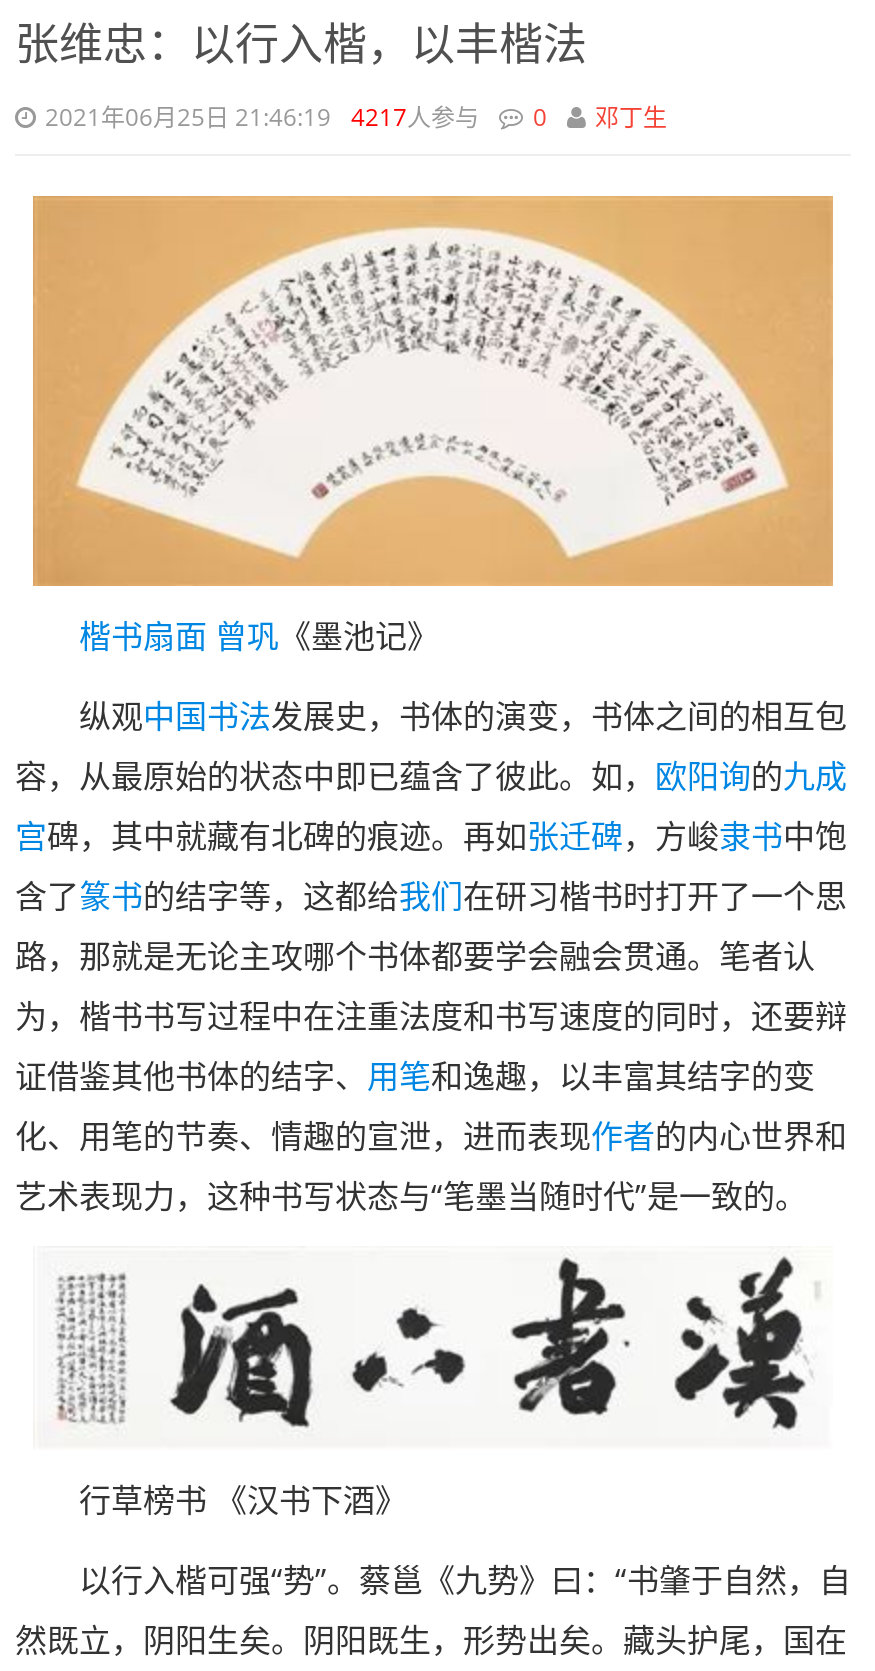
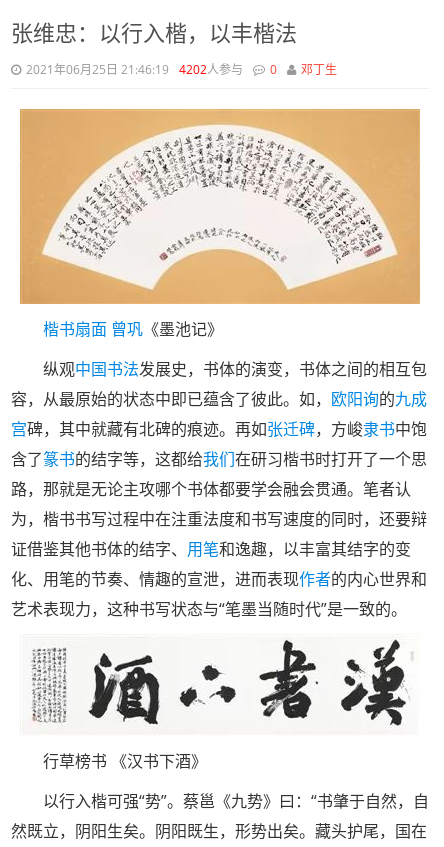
- 2021年06月25日 21:46:19 4217人参与
+ 2021年06月25日 21:46:19 4202人参与
